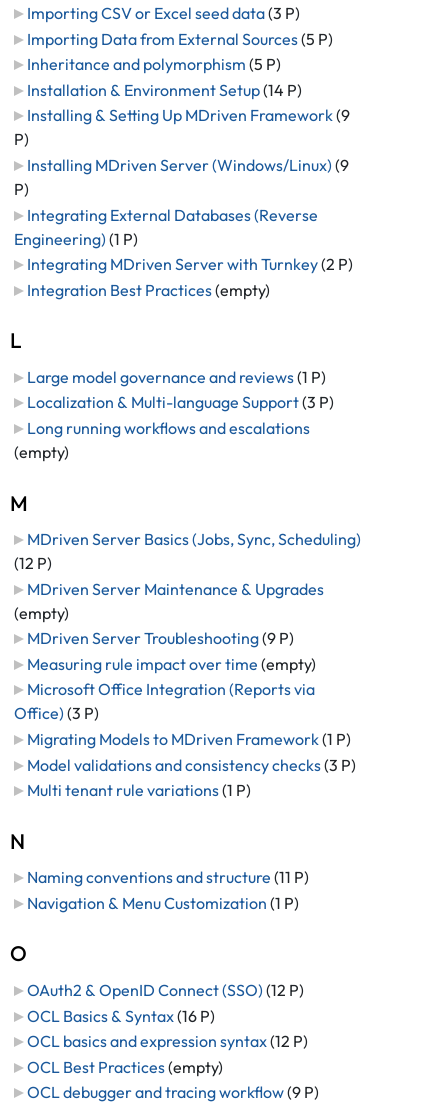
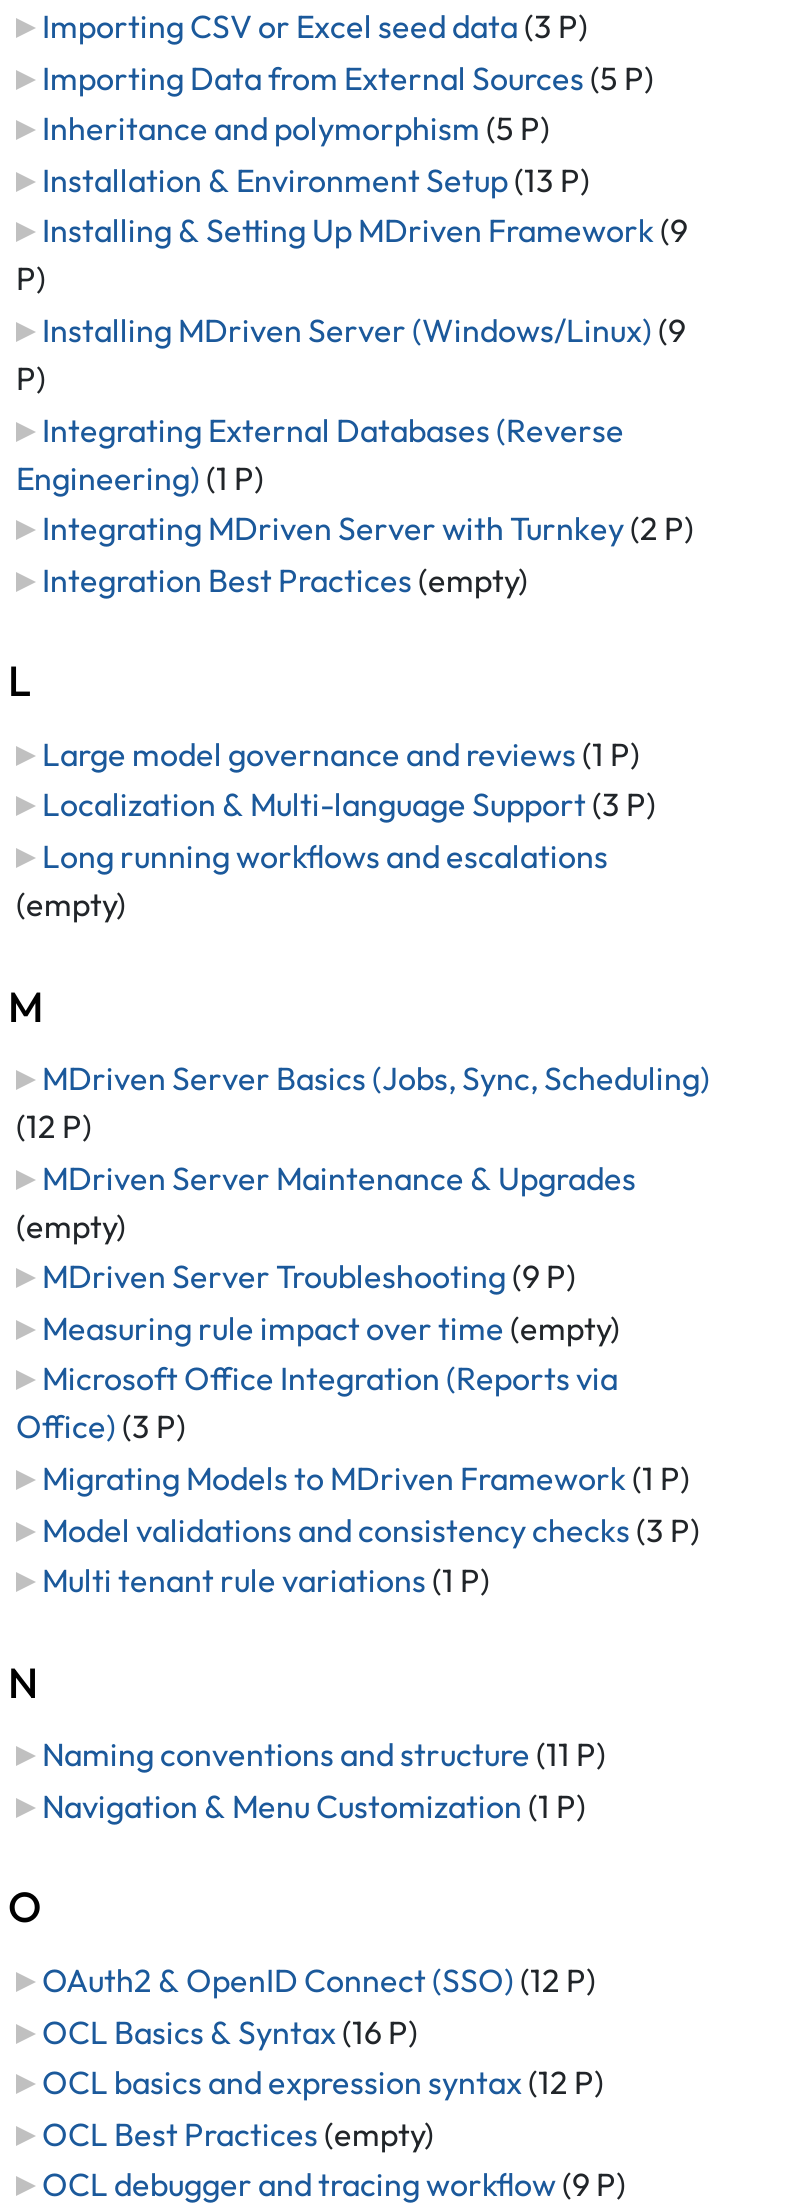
- Installation & Environment Setup (14 P)
+ Installation & Environment Setup (13 P)
